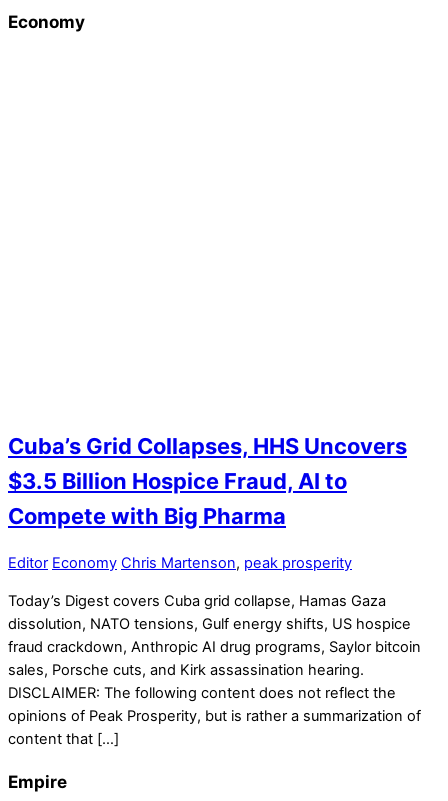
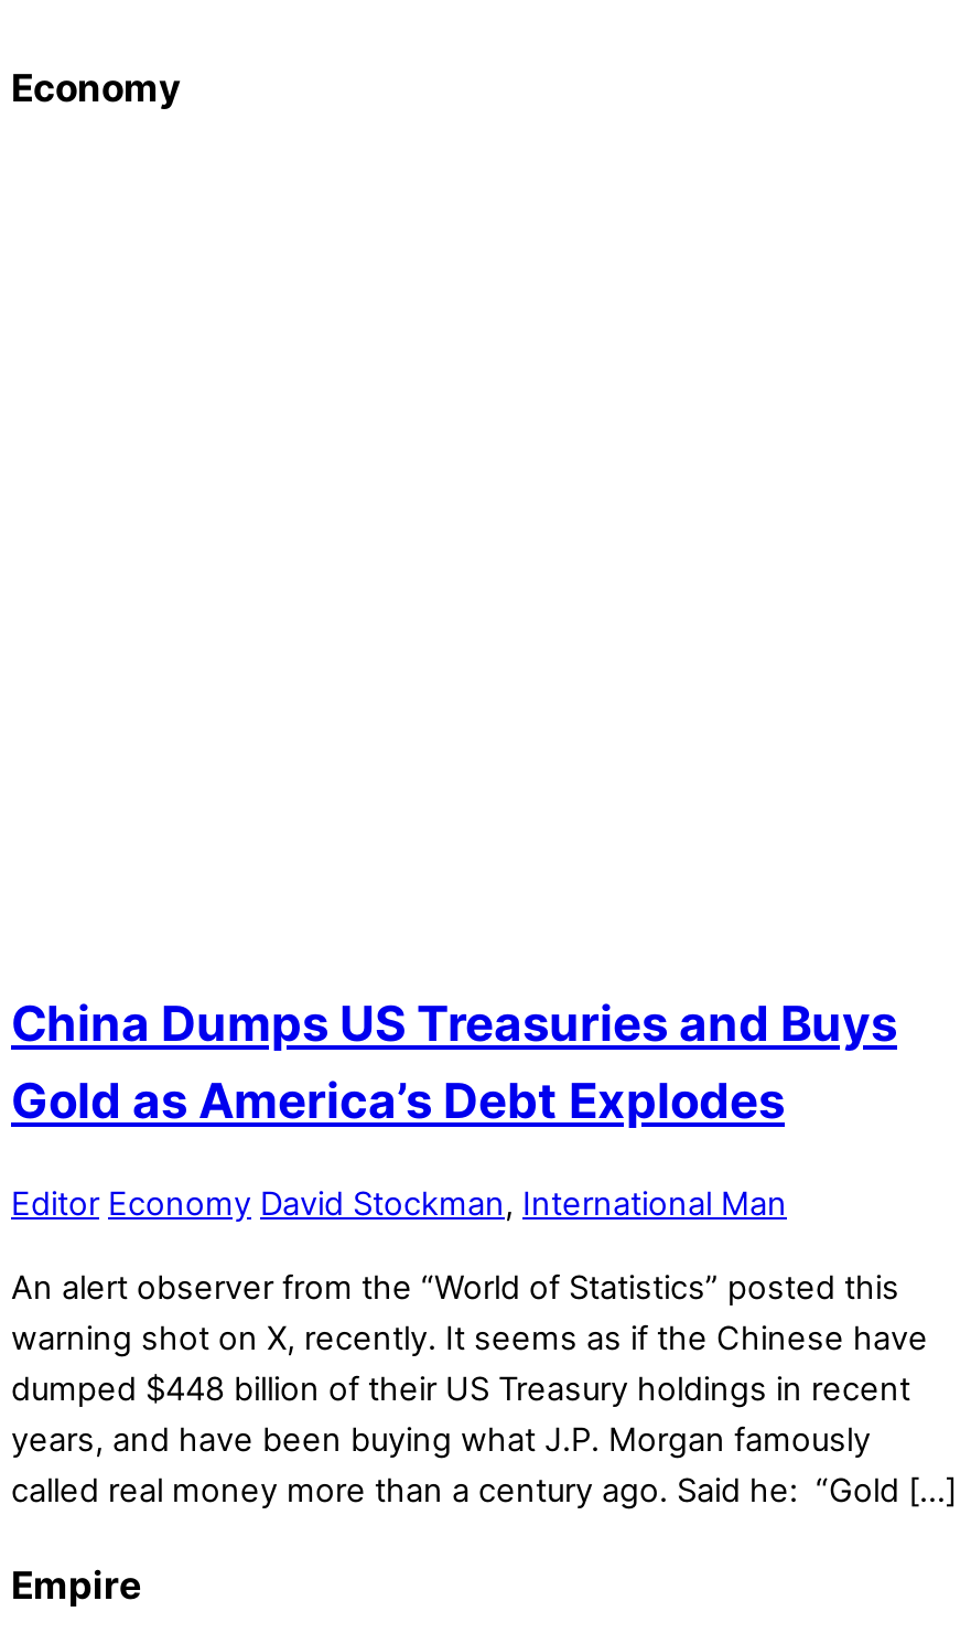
- Cuba’s Grid Collapses, HHS Uncovers
- $3.5 Billion Hospice Fraud, AI to
- Compete with Big Pharma
+ China Dumps US Treasuries and Buys
+ Gold as America’s Debt Explodes

- Editor Economy Chris Martenson, peak prosperity
+ Editor Economy David Stockman, International Man

- Today’s Digest covers Cuba grid collapse, Hamas Gaza
- dissolution, NATO tensions, Gulf energy shifts, US hospice
- fraud crackdown, Anthropic AI drug programs, Saylor bitcoin
- sales, Porsche cuts, and Kirk assassination hearing.
- DISCLAIMER: The following content does not reflect the
- opinions of Peak Prosperity, but is rather a summarization of
- content that […]
+ An alert observer from the “World of Statistics” posted this
+ warning shot on X, recently. It seems as if the Chinese have
+ dumped $448 billion of their US Treasury holdings in recent
+ years, and have been buying what J.P. Morgan famously
+ called real money more than a century ago. Said he: “Gold […]
